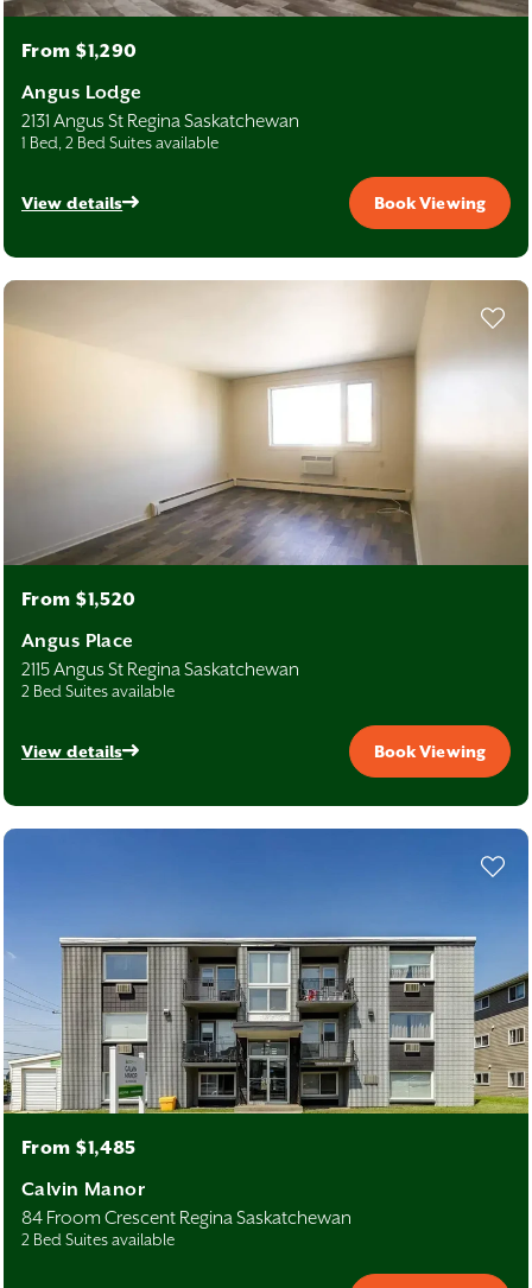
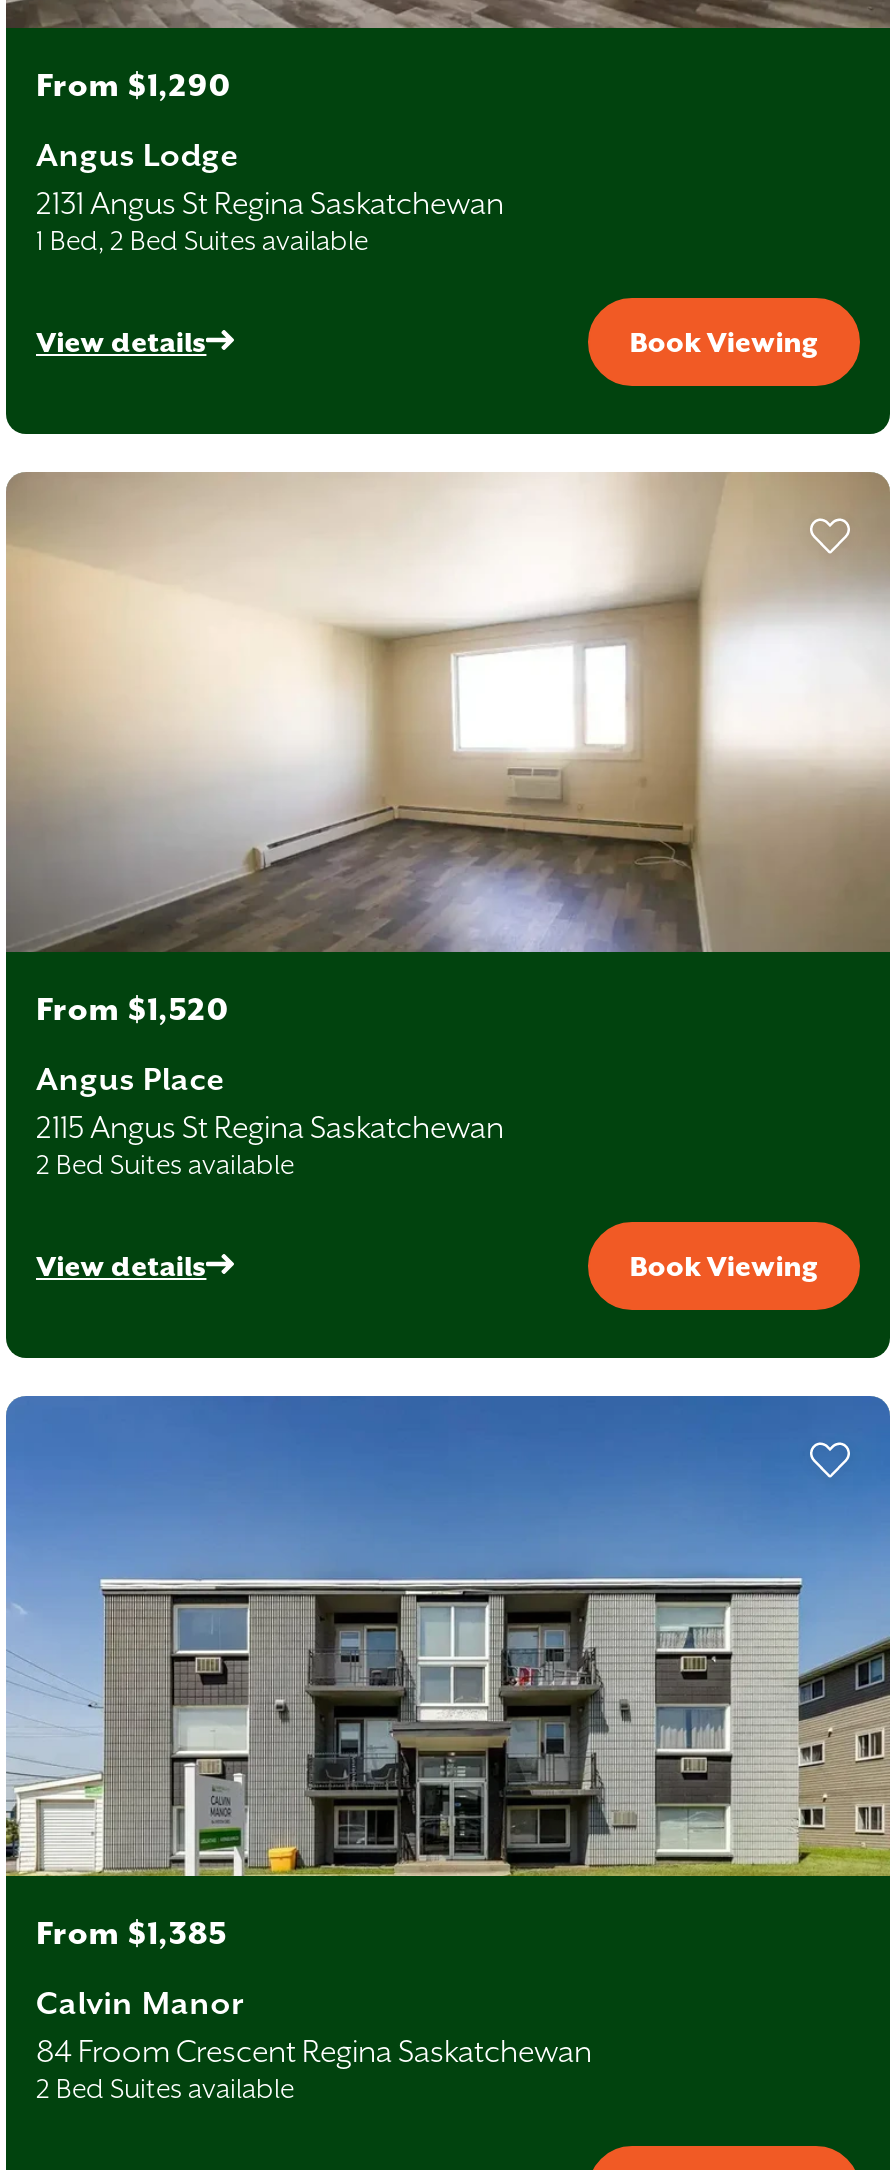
- From $1,485
+ From $1,385
